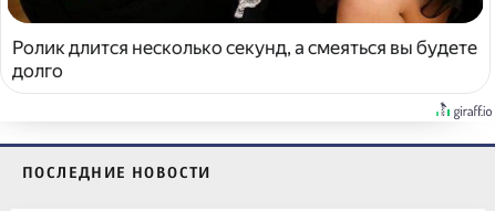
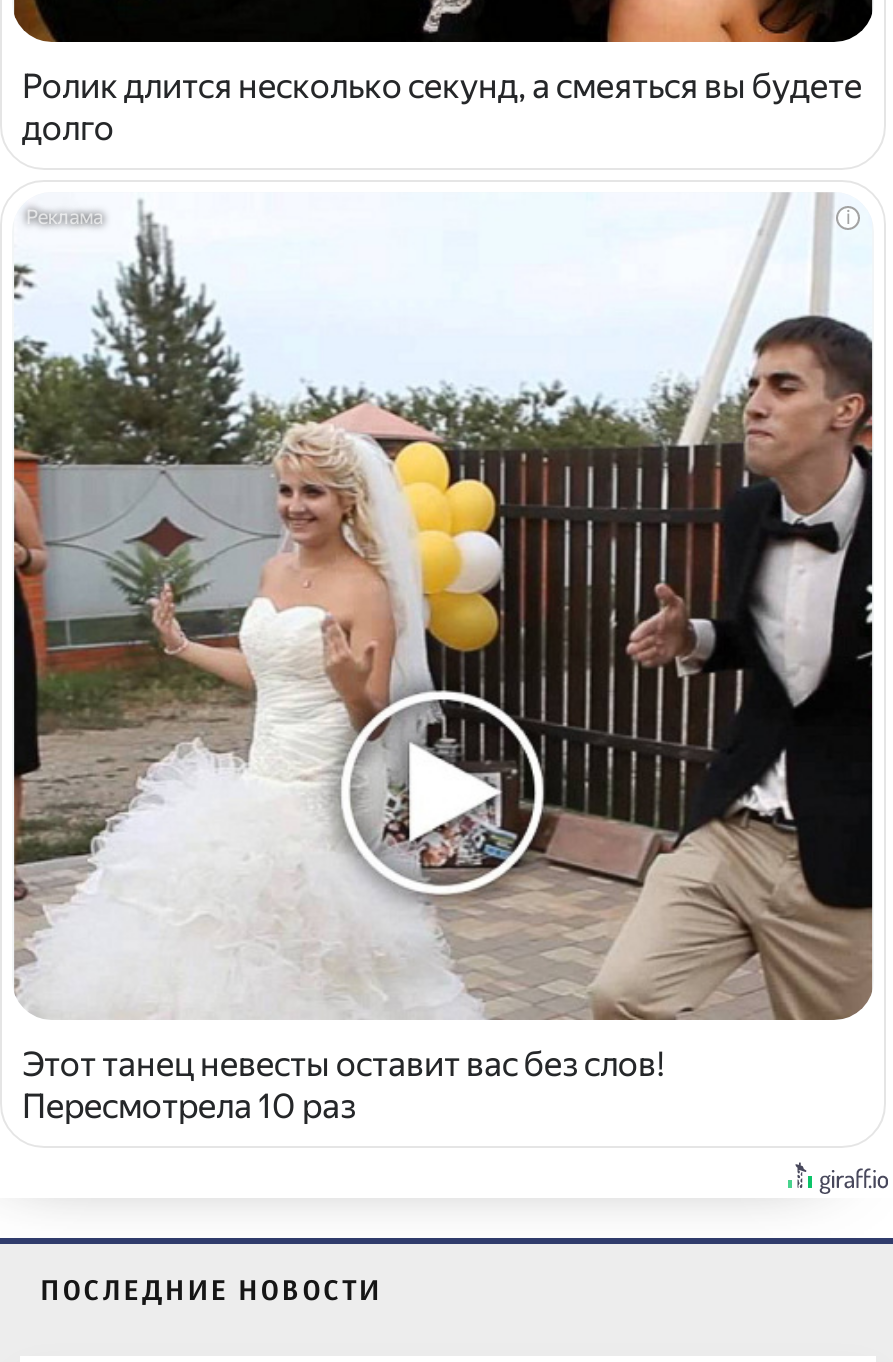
+ [image]
+ Этот танец невесты оставит вас без слов!
+ Пересмотрела 10 раз
